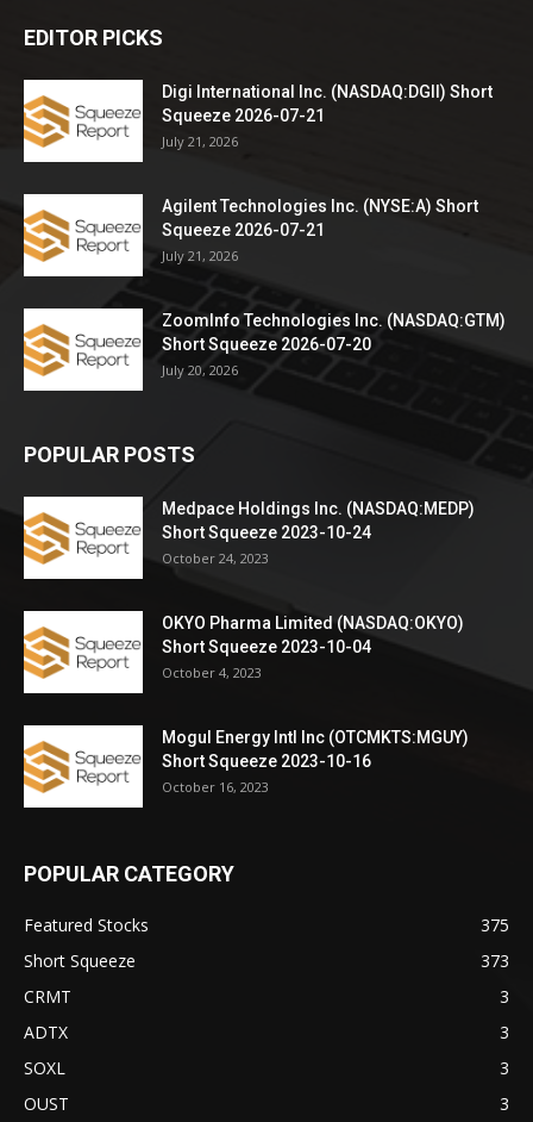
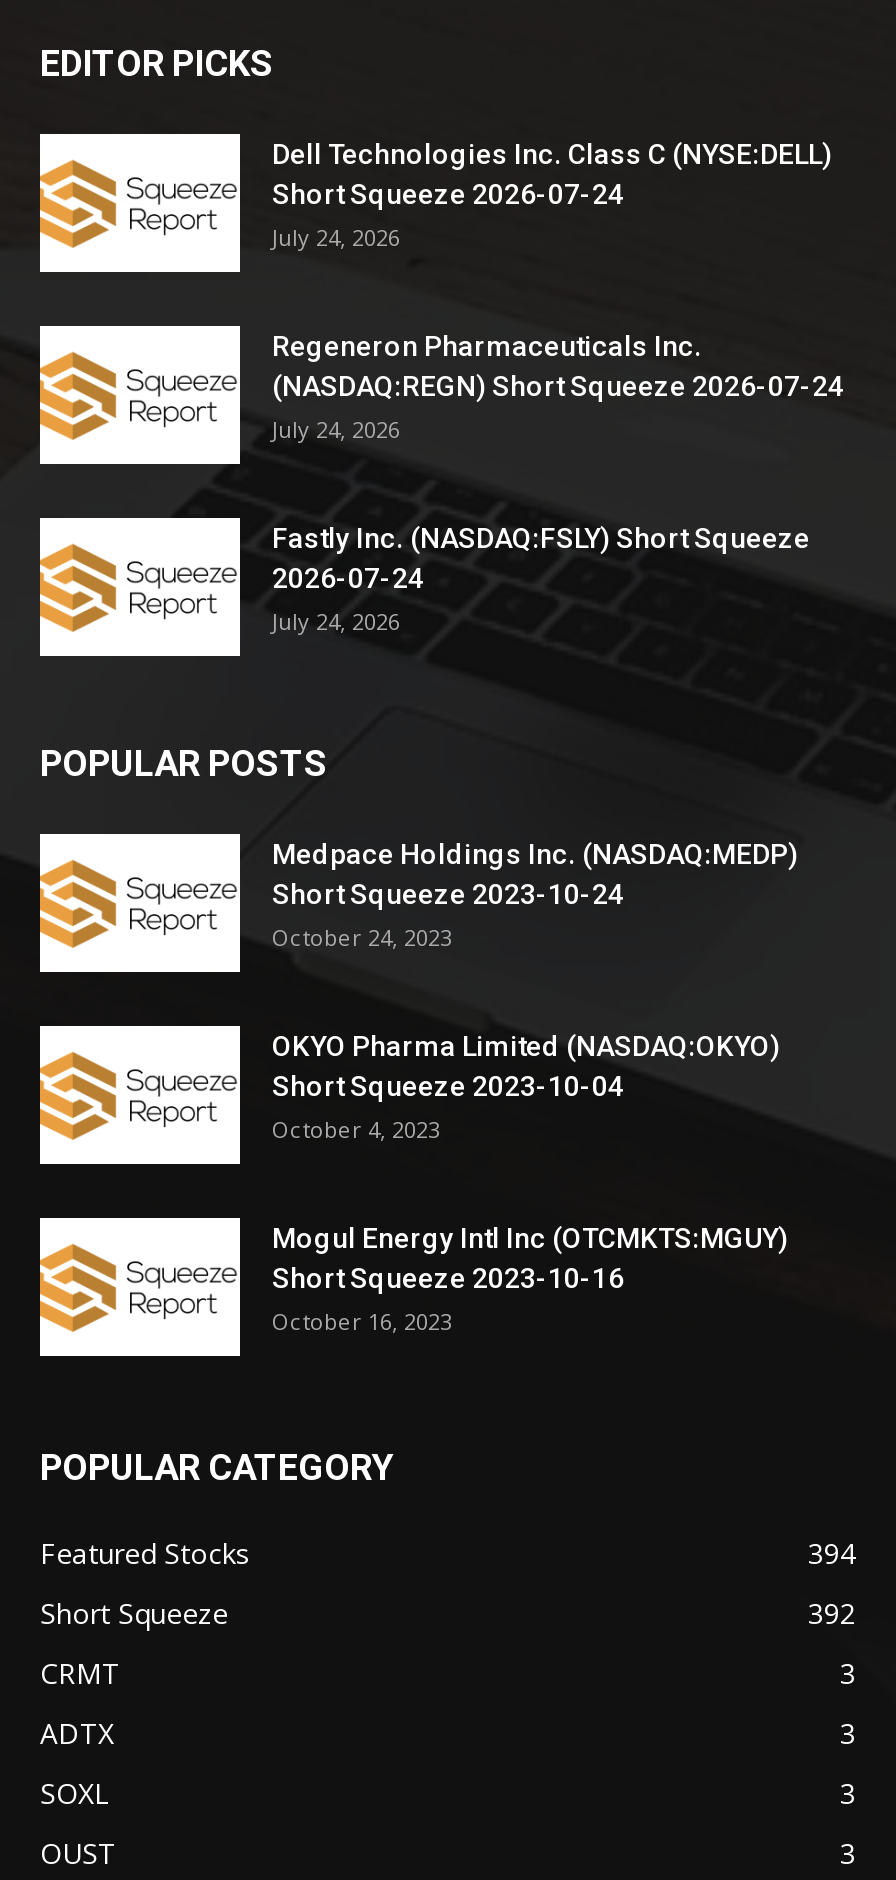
- Digi International Inc. (NASDAQ:DGII) Short
- Squeeze 2026-07-21
- July 21, 2026
+ Dell Technologies Inc. Class C (NYSE:DELL)
+ Short Squeeze 2026-07-24
+ July 24, 2026

- Agilent Technologies Inc. (NYSE:A) Short
- Squeeze 2026-07-21
- July 21, 2026
+ Regeneron Pharmaceuticals Inc.
+ (NASDAQ:REGN) Short Squeeze 2026-07-24
+ July 24, 2026

- ZoomInfo Technologies Inc. (NASDAQ:GTM)
- Short Squeeze 2026-07-20
- July 20, 2026
+ Fastly Inc. (NASDAQ:FSLY) Short Squeeze
+ 2026-07-24
+ July 24, 2026

- 375
+ 394

- 373
+ 392
